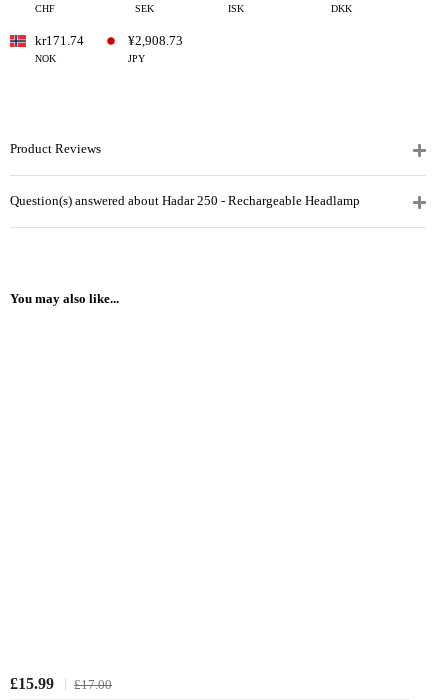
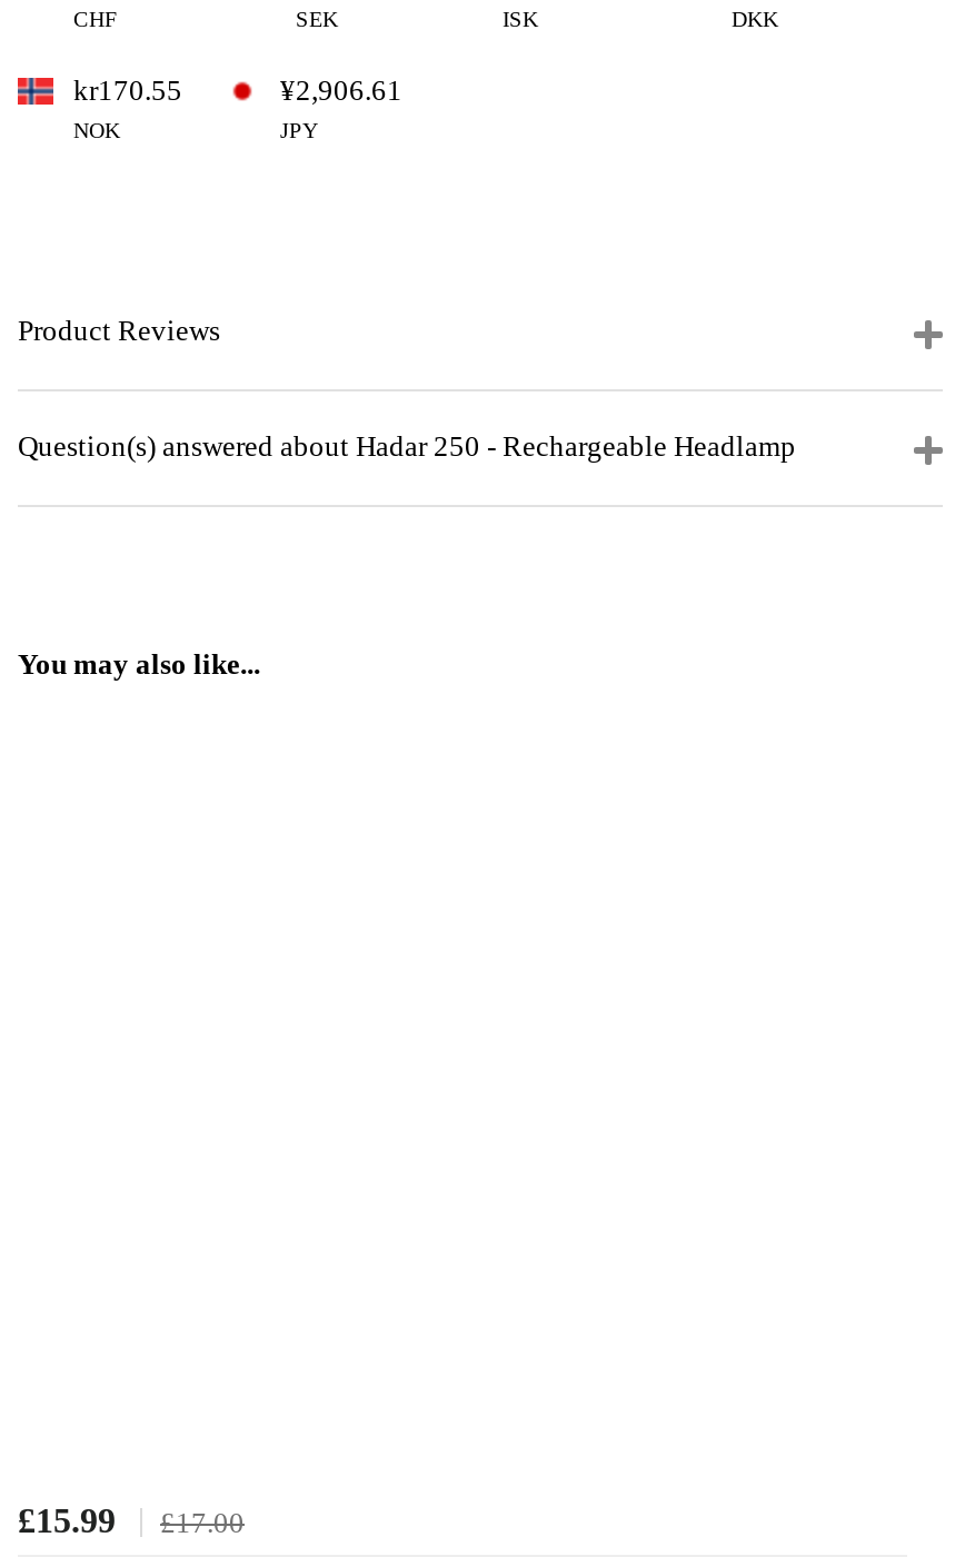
- kr171.74
+ kr170.55

- ¥2,908.73
+ ¥2,906.61
